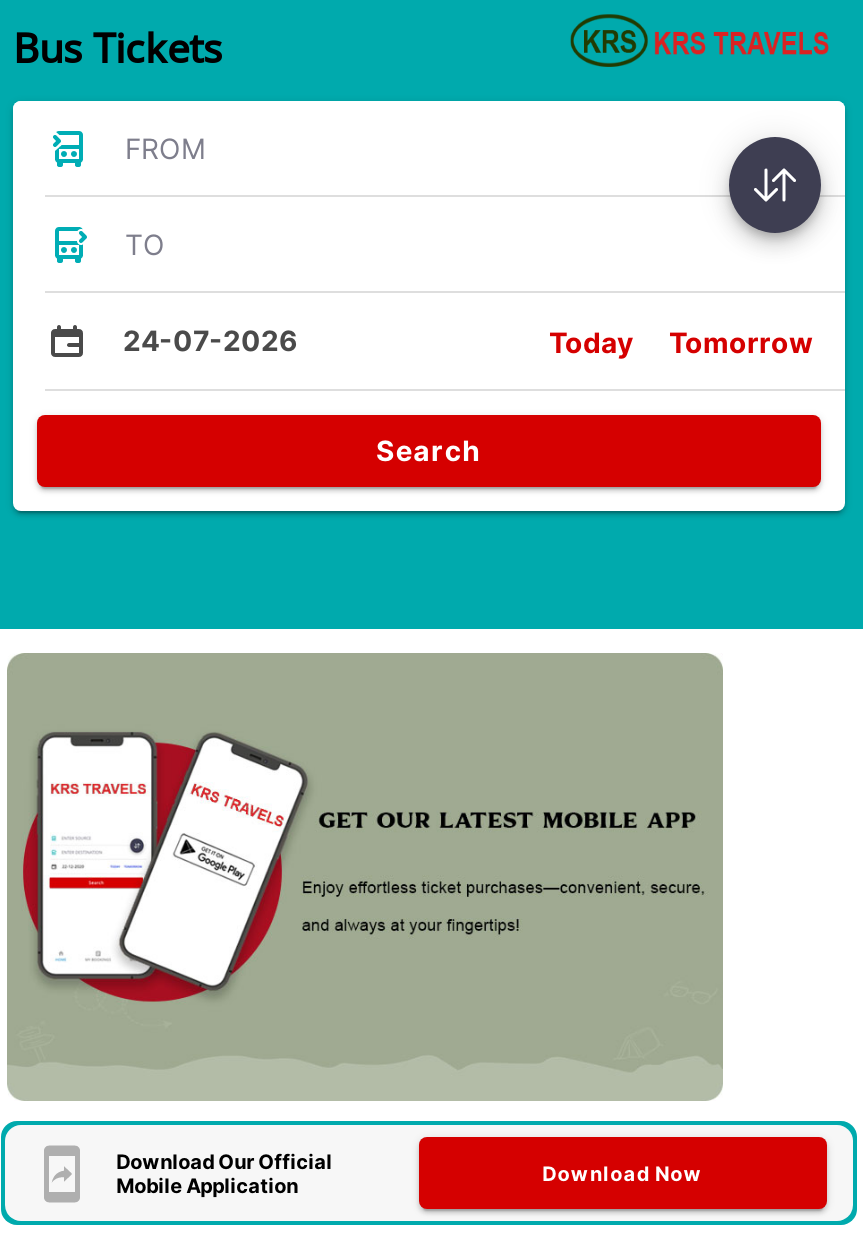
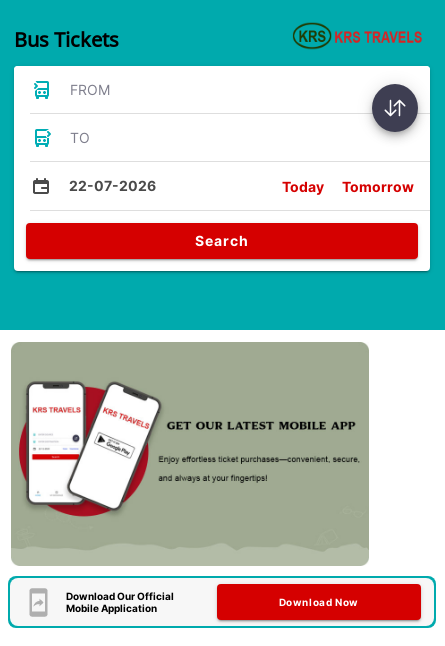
- 24-07-2026
+ 22-07-2026
